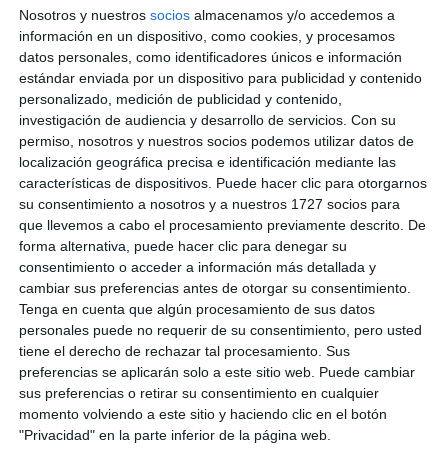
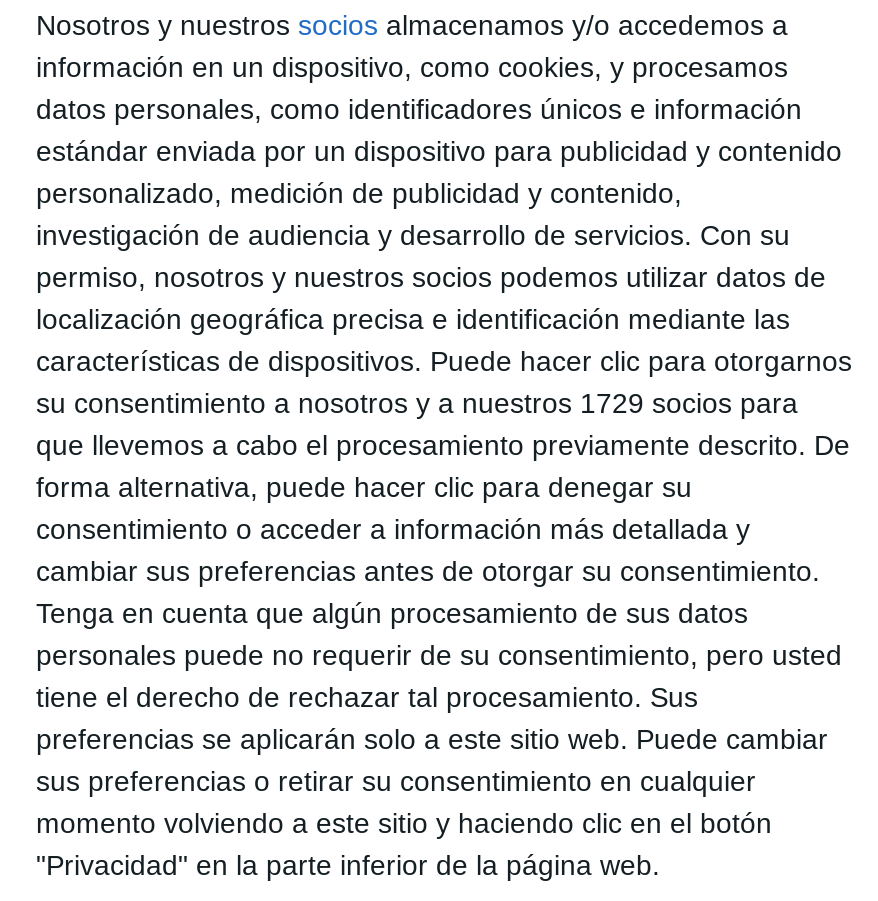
- su consentimiento a nosotros y a nuestros 1727 socios para
+ su consentimiento a nosotros y a nuestros 1729 socios para
